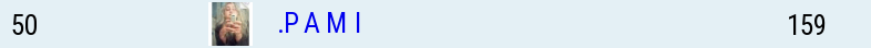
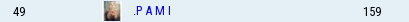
- 50
+ 49
